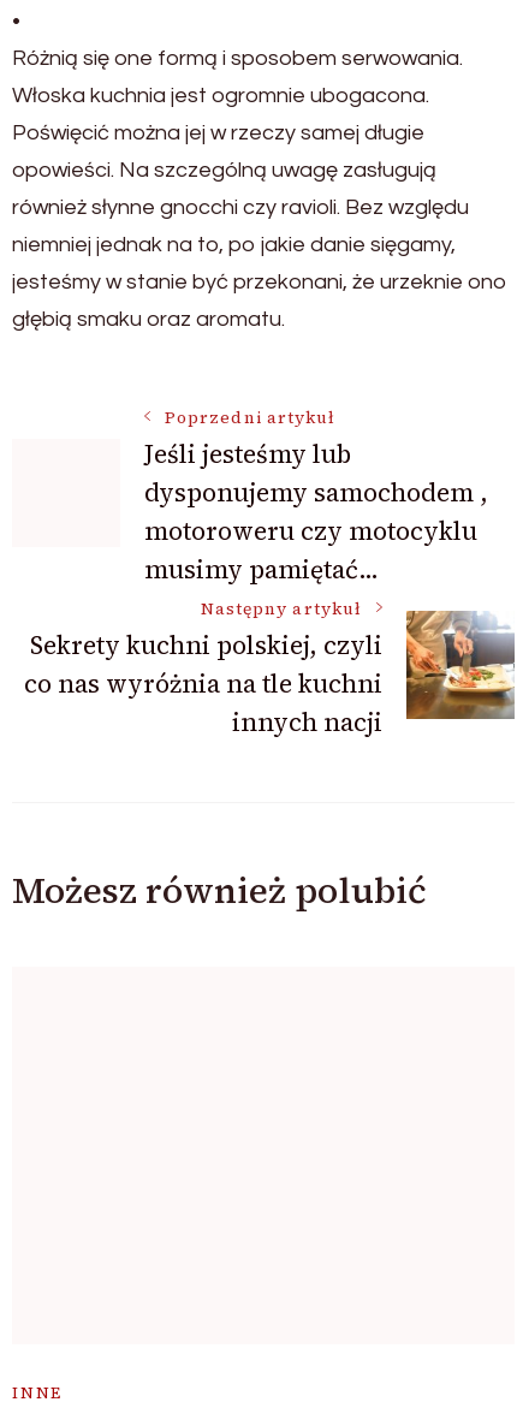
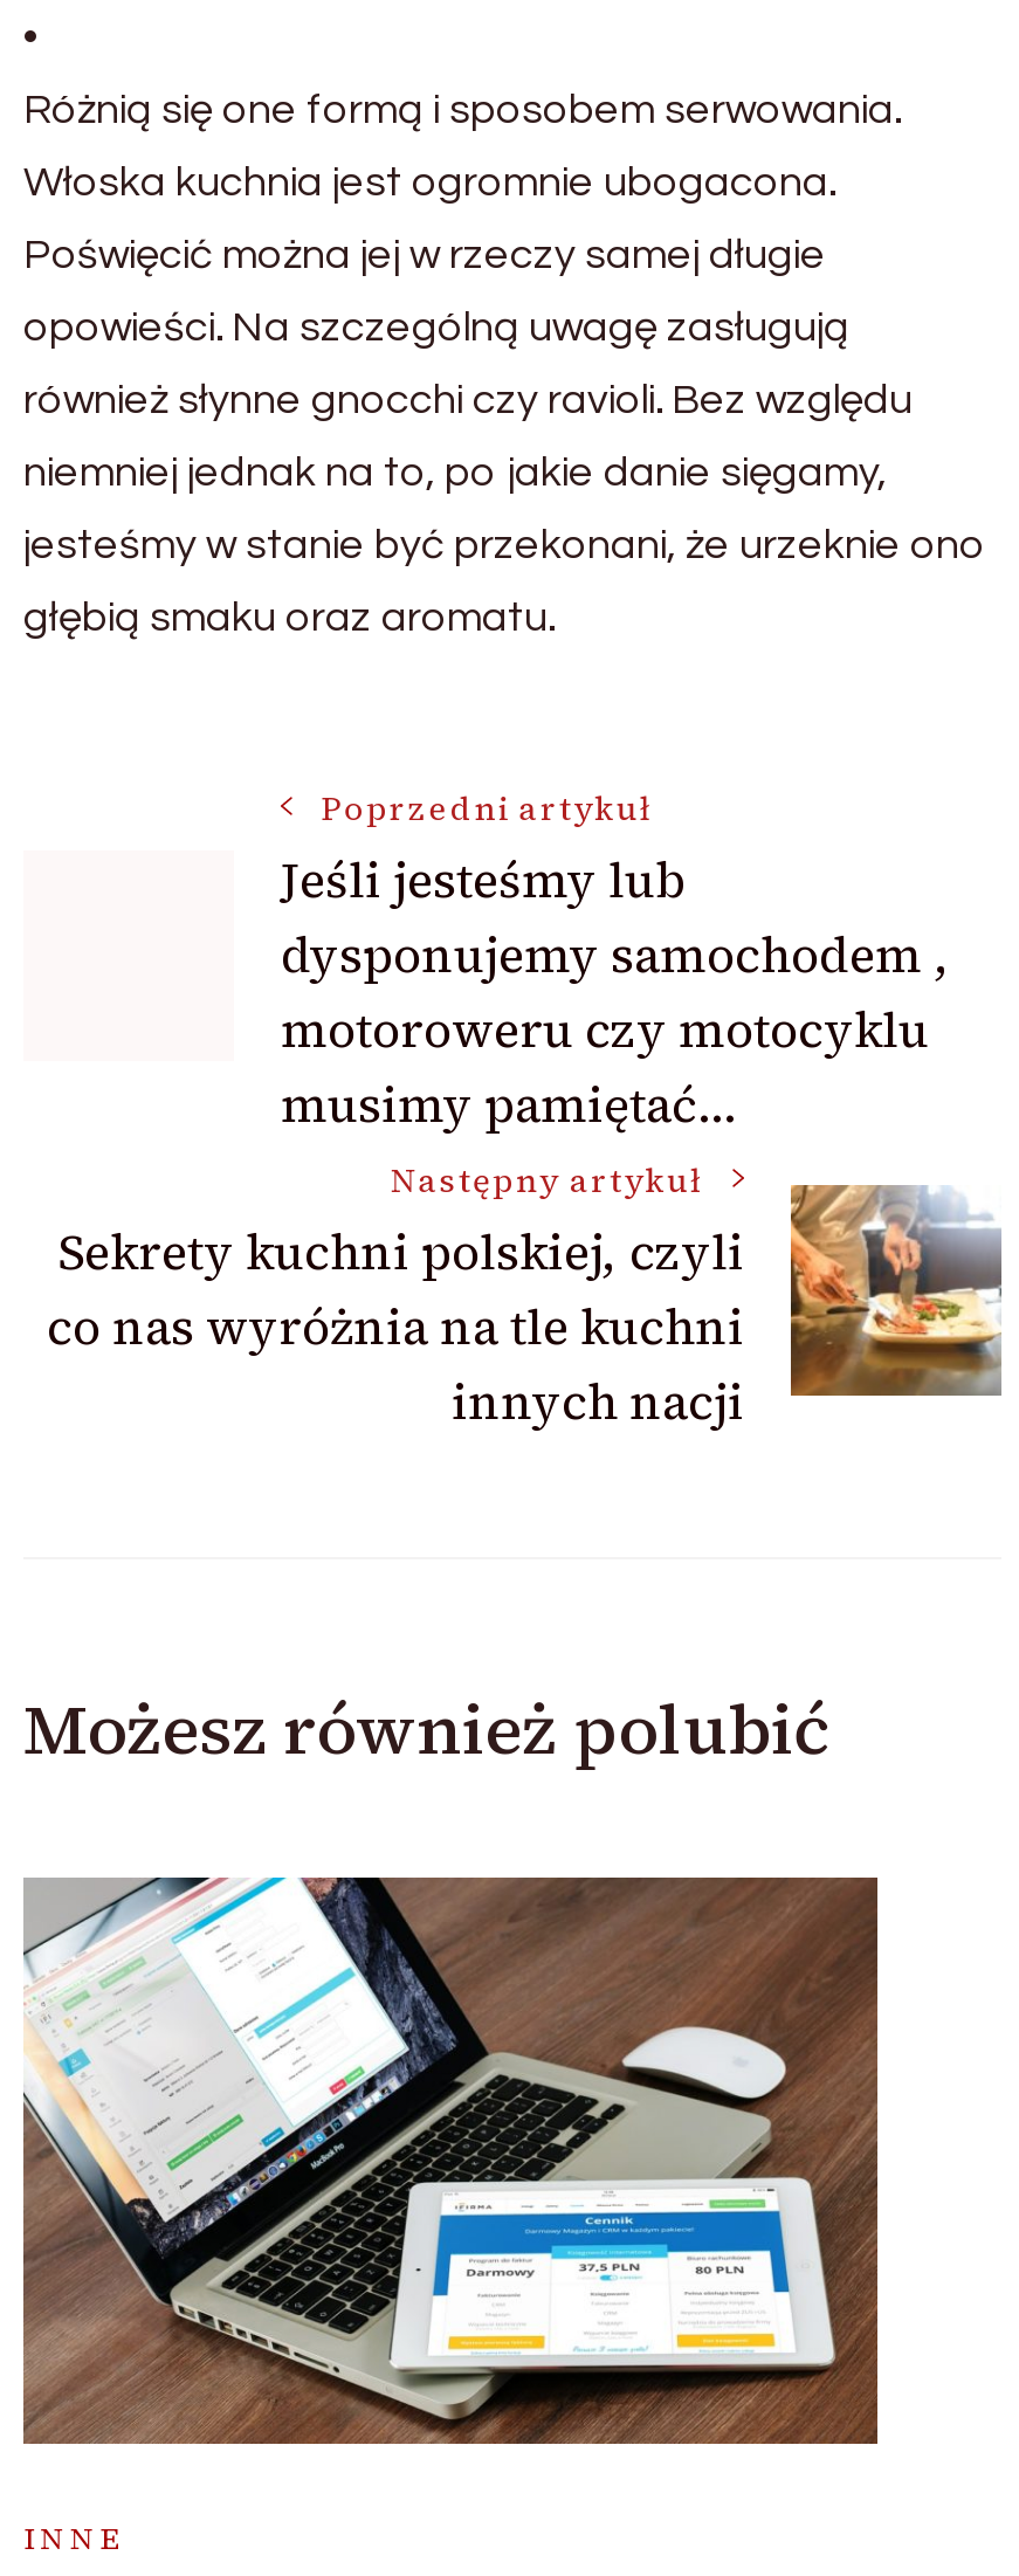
+ [image]
